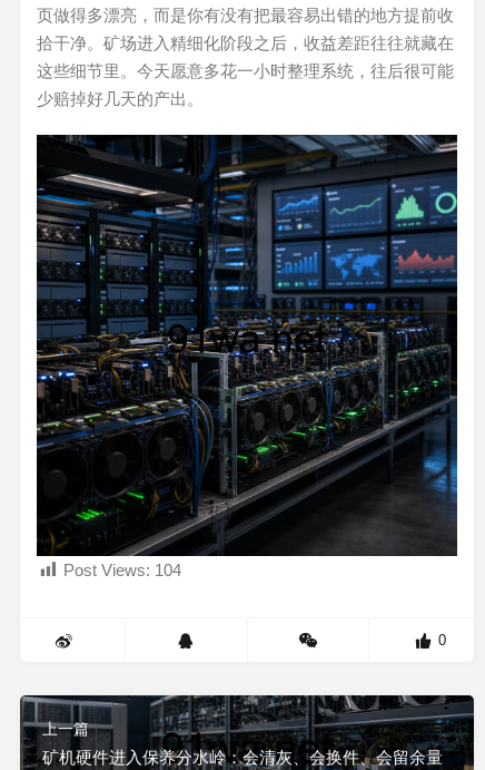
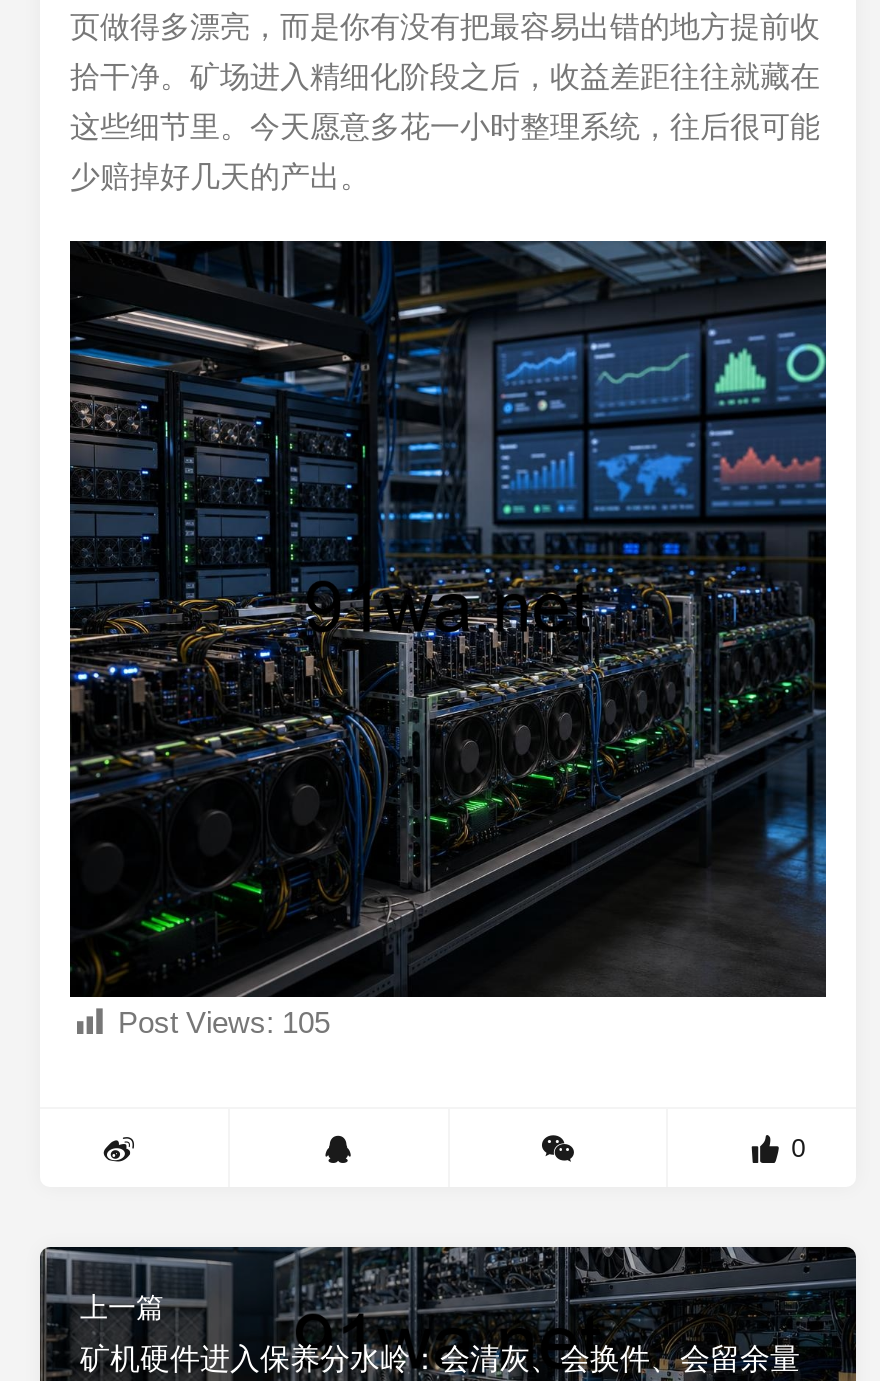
- Post Views: 104
+ Post Views: 105
